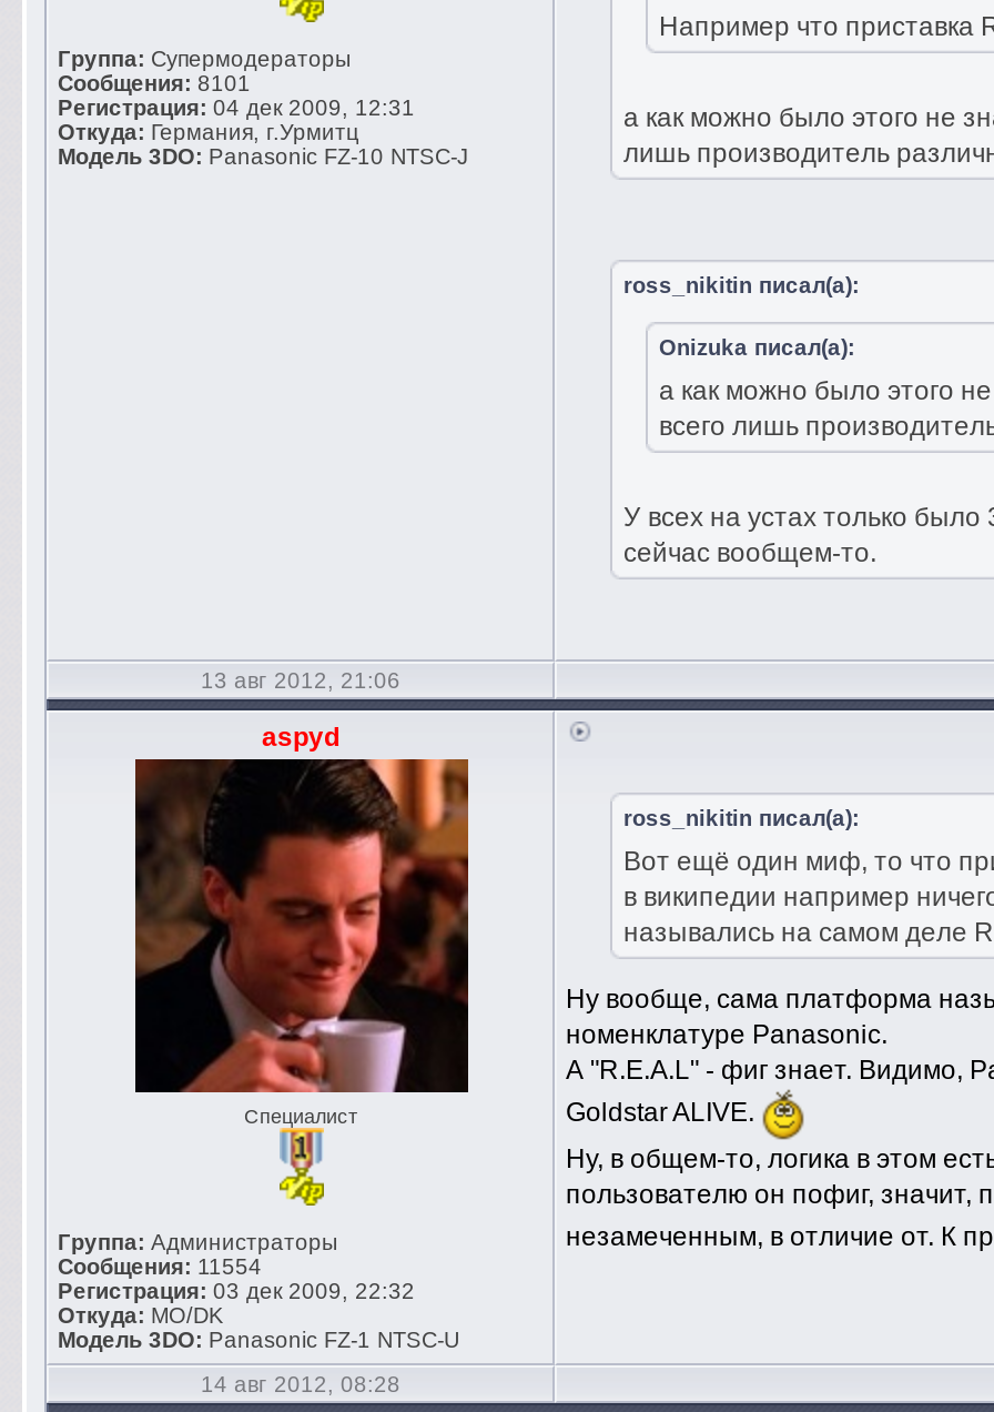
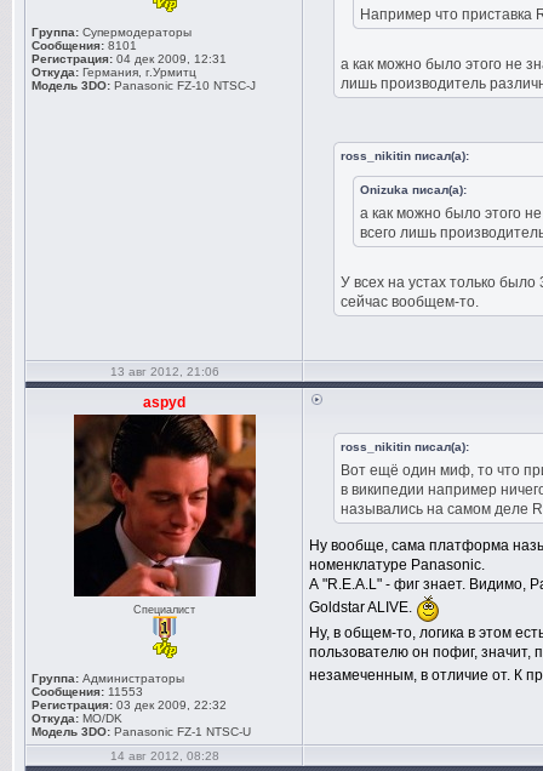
- Сообщения: 11554
+ Сообщения: 11553
